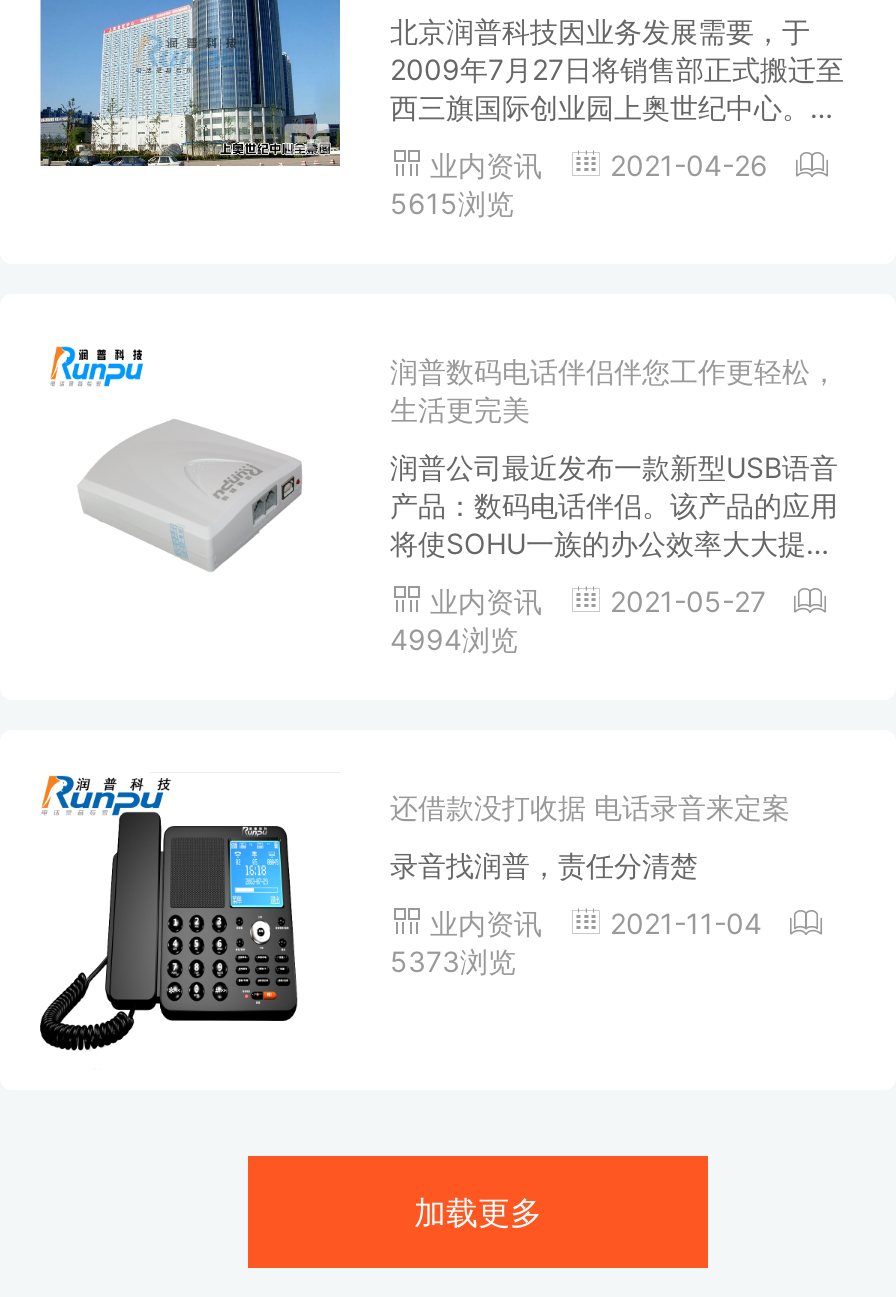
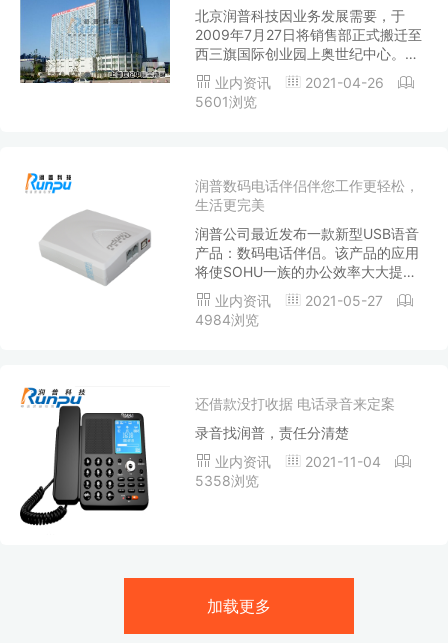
- 5615浏览
+ 5601浏览

- 4994浏览
+ 4984浏览

- 5373浏览
+ 5358浏览
